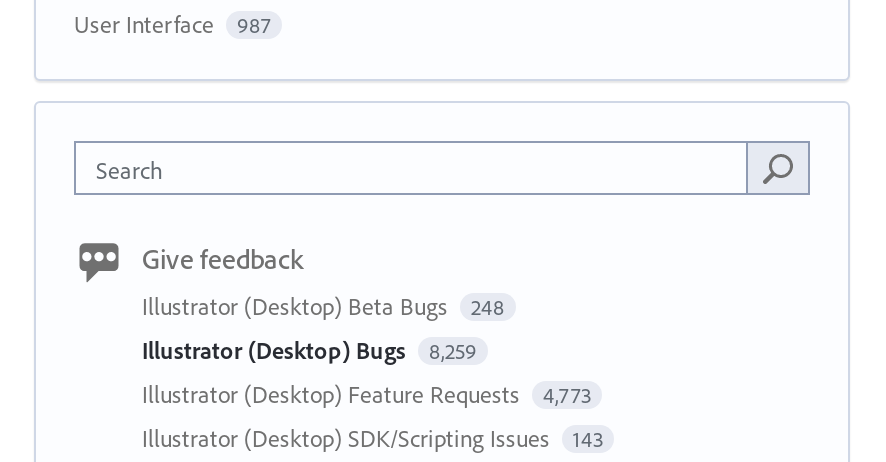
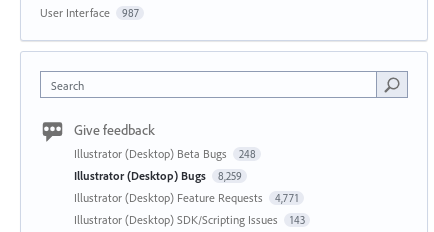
- Illustrator (Desktop) Feature Requests 4,773
+ Illustrator (Desktop) Feature Requests 4,771
